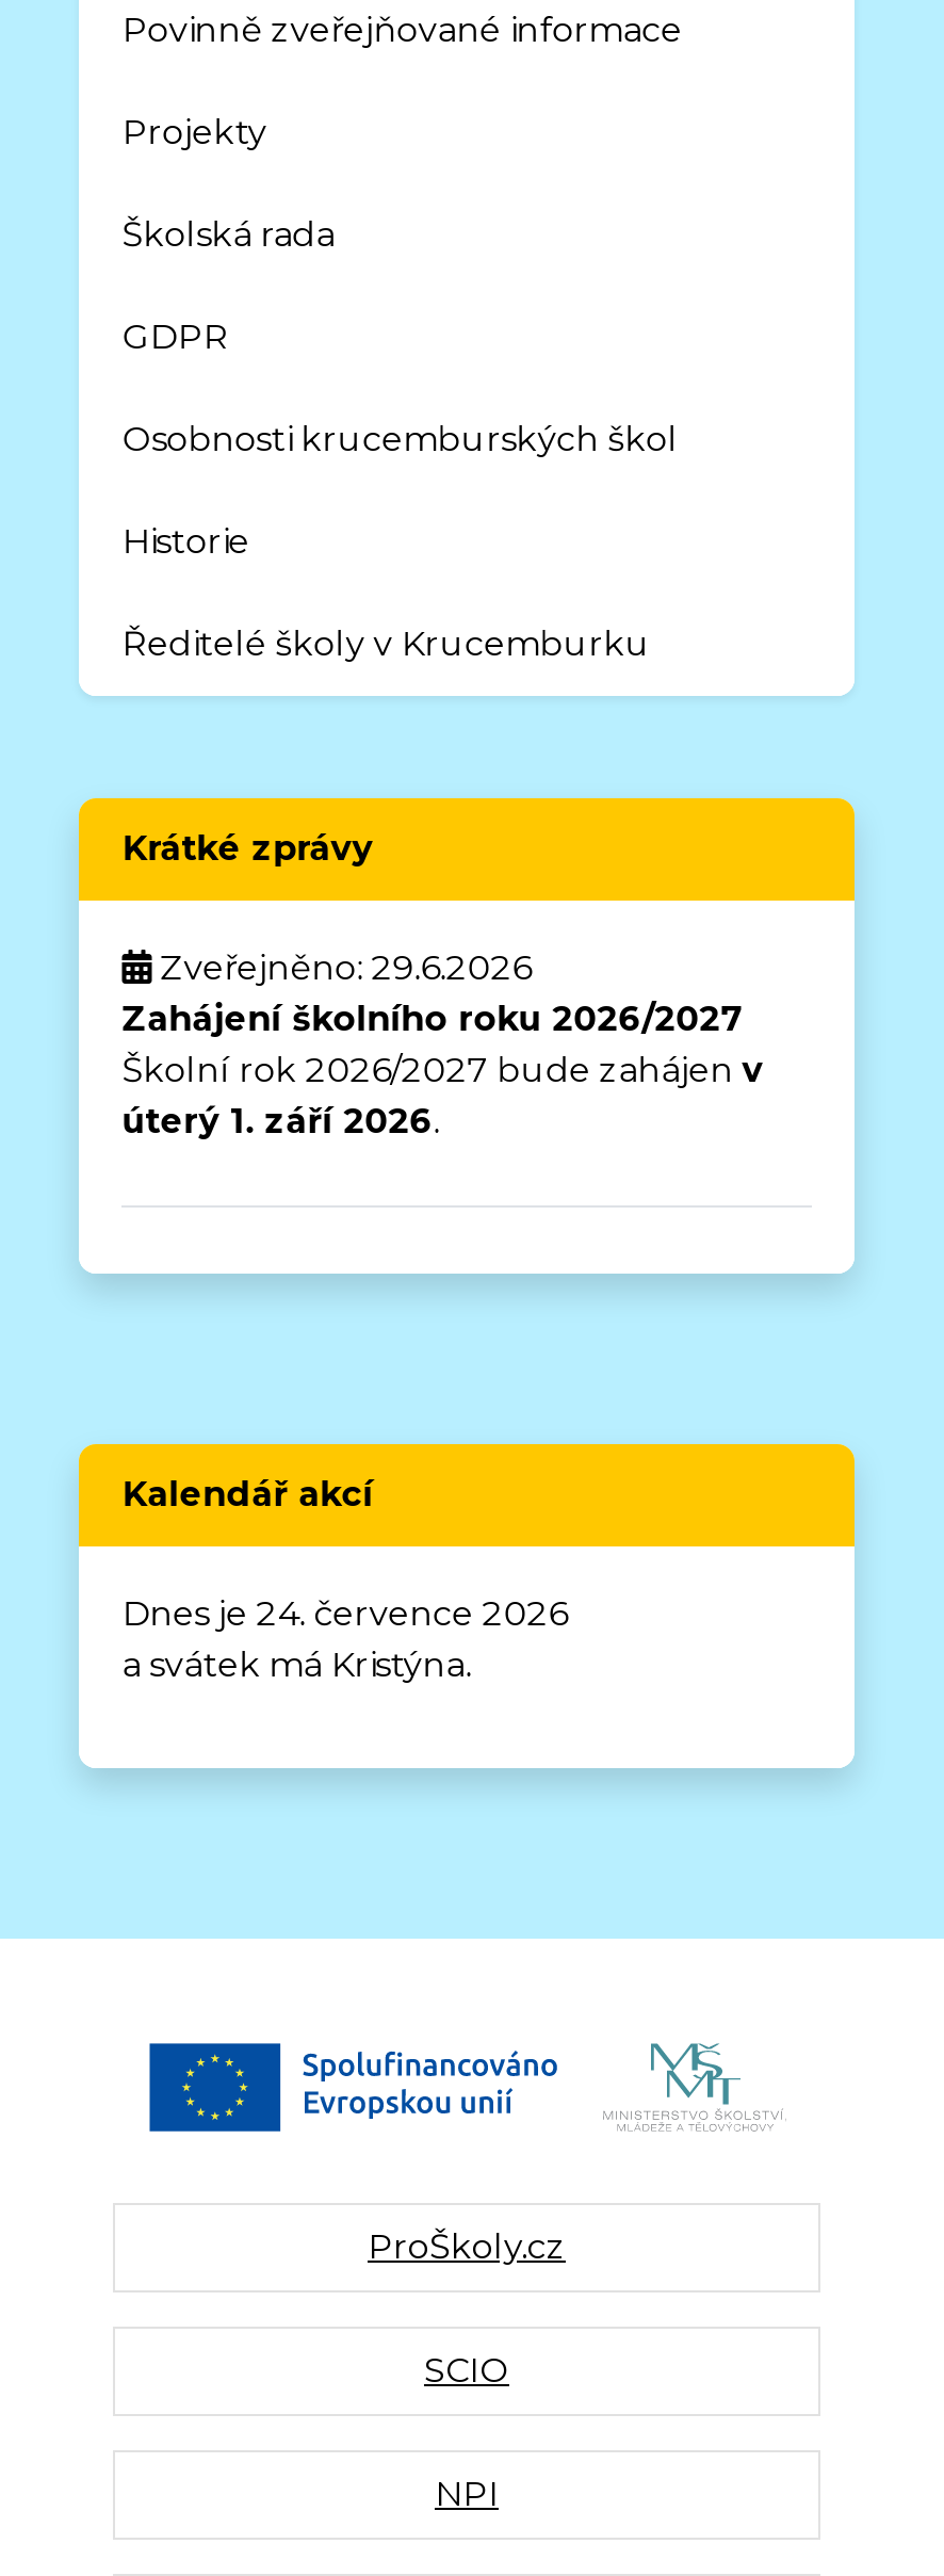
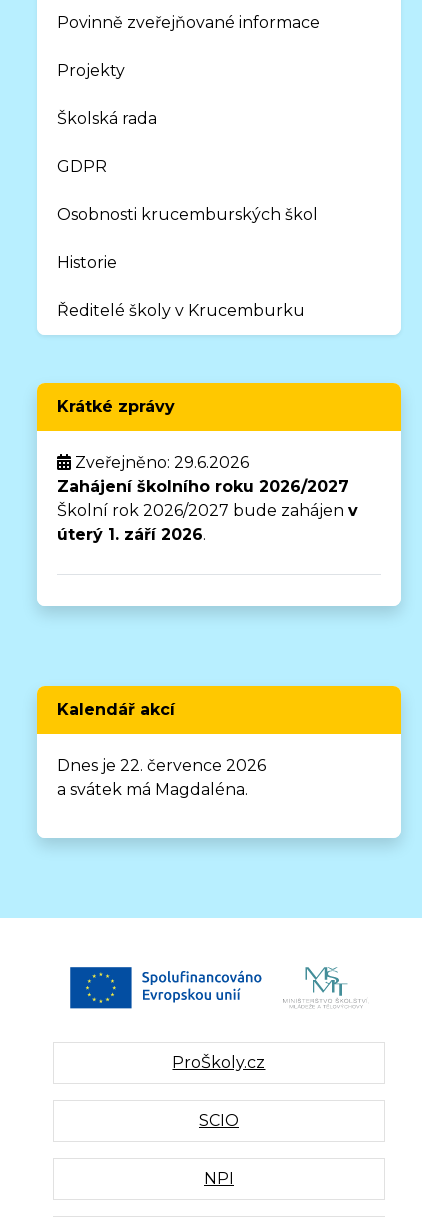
- Dnes je 24. července 2026
+ Dnes je 22. července 2026

- a svátek má Kristýna.
+ a svátek má Magdaléna.
